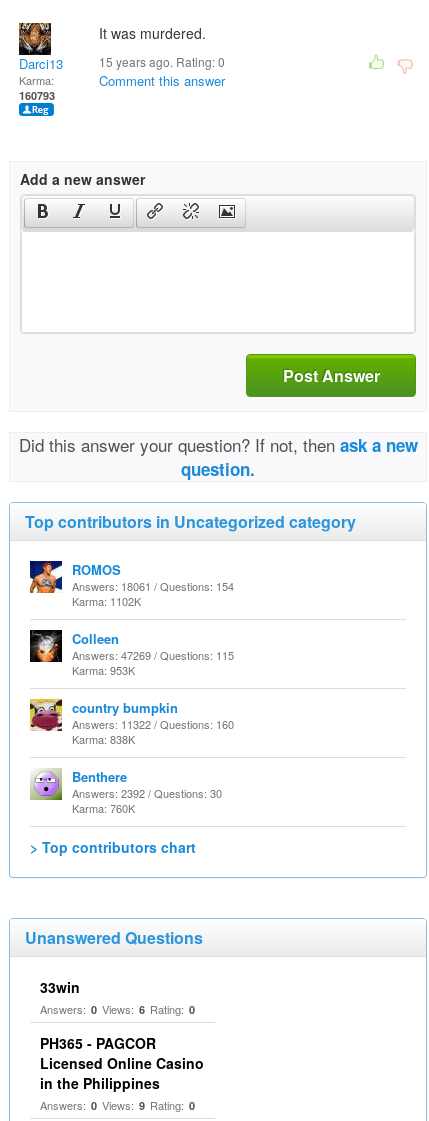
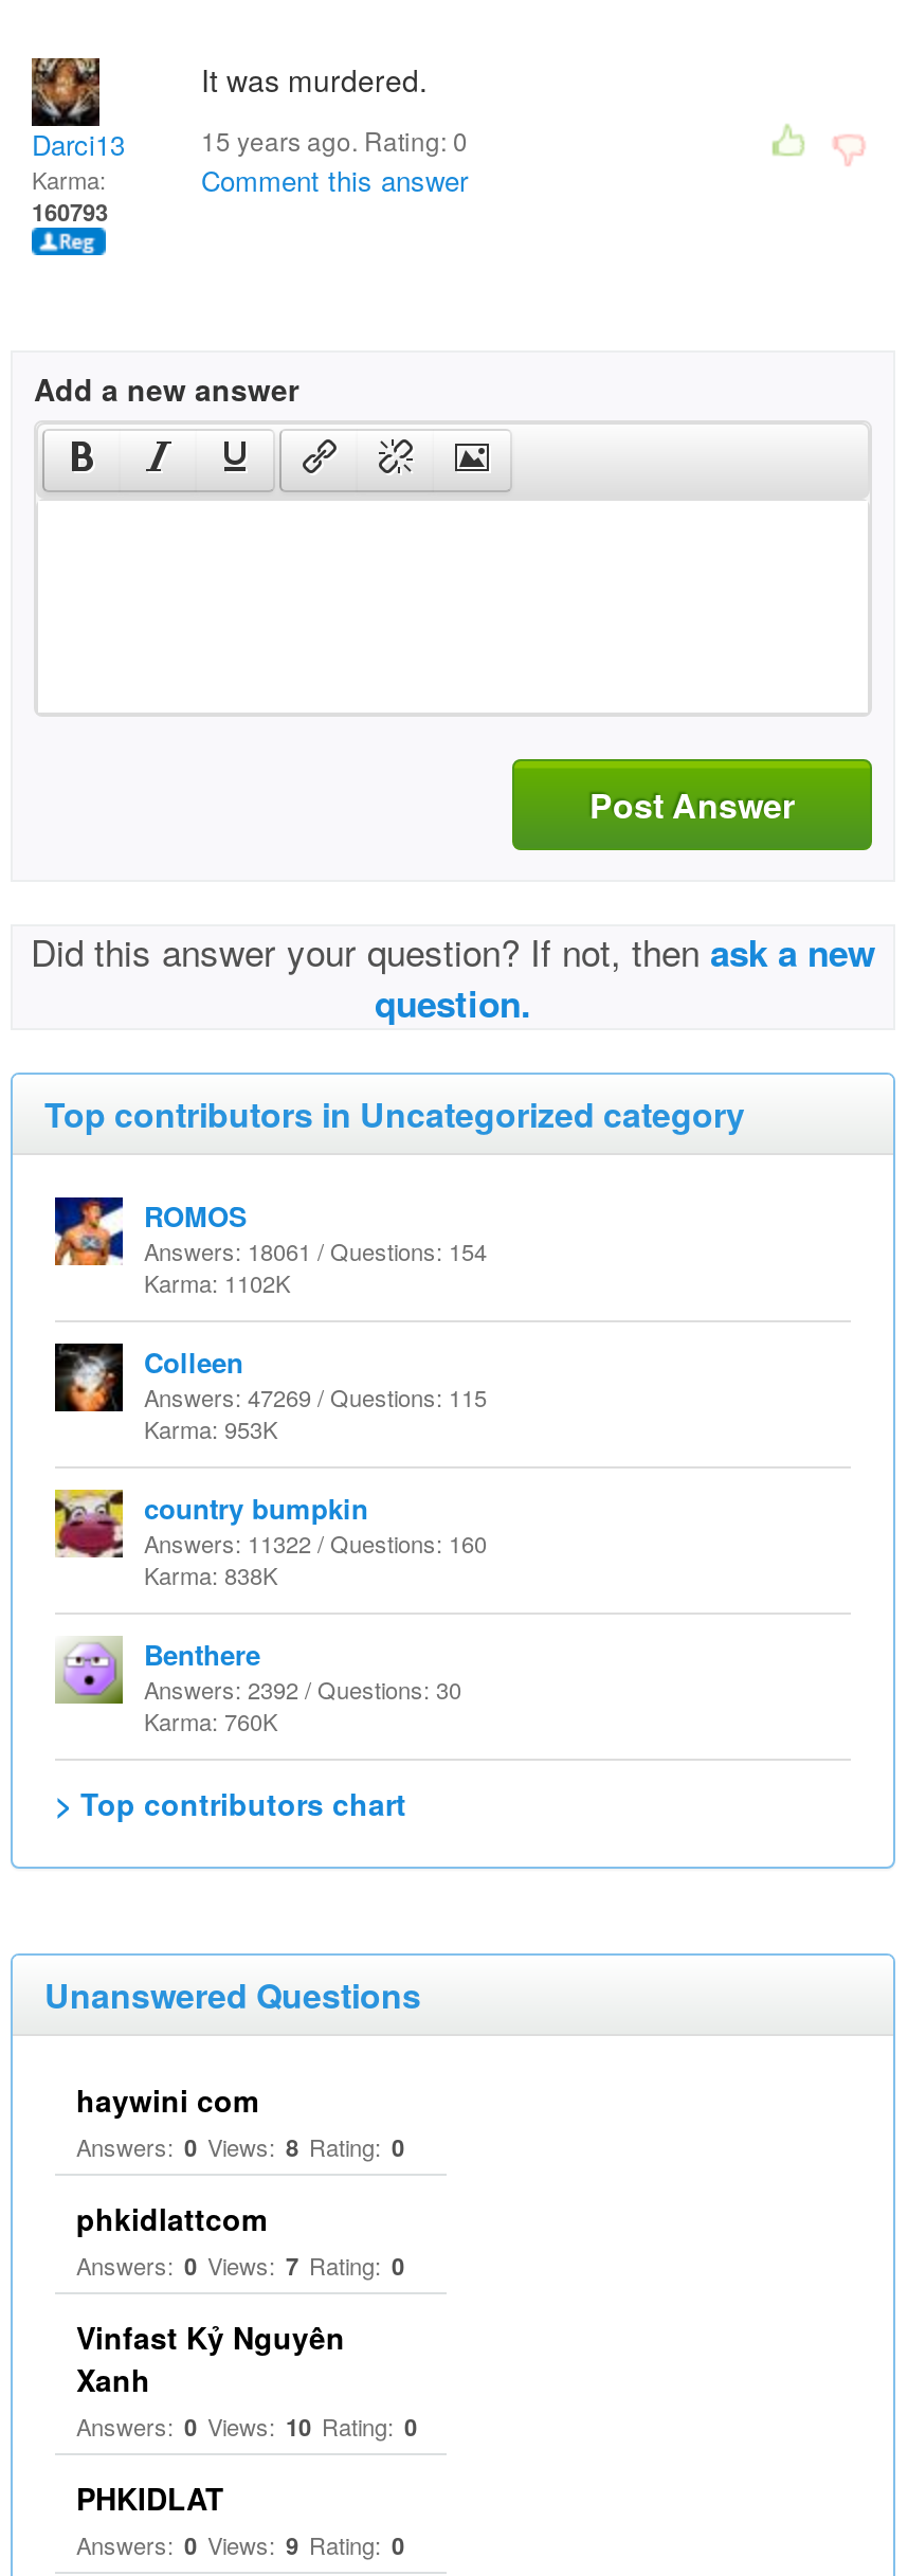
- 33win
- Answers: 0 Views: 6 Rating: 0
- PH365 - PAGCOR
- Licensed Online Casino
- in the Philippines
+ haywini com
+ Answers: 0 Views: 8 Rating: 0
+ phkidlattcom
+ Answers: 0 Views: 7 Rating: 0
+ Vinfast Kỷ Nguyên
+ Xanh
+ Answers: 0 Views: 10 Rating: 0
+ PHKIDLAT
